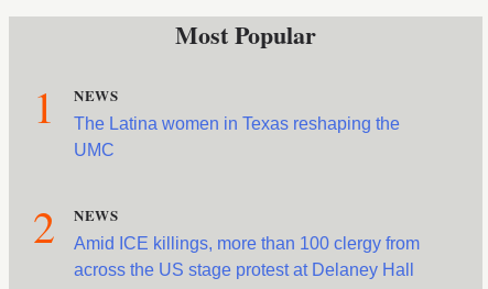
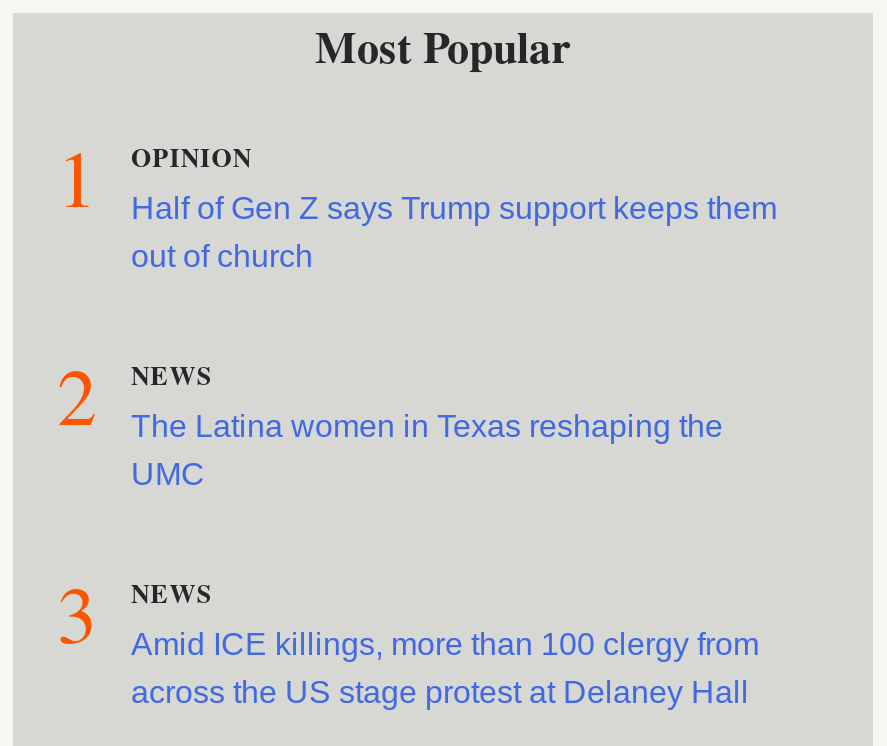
+ OPINION
+ Half of Gen Z says Trump support keeps them
+ out of church
+ 2

- 2 NEWS Amid ICE killings, more than 100 clergy from
+ 3 NEWS Amid ICE killings, more than 100 clergy from
